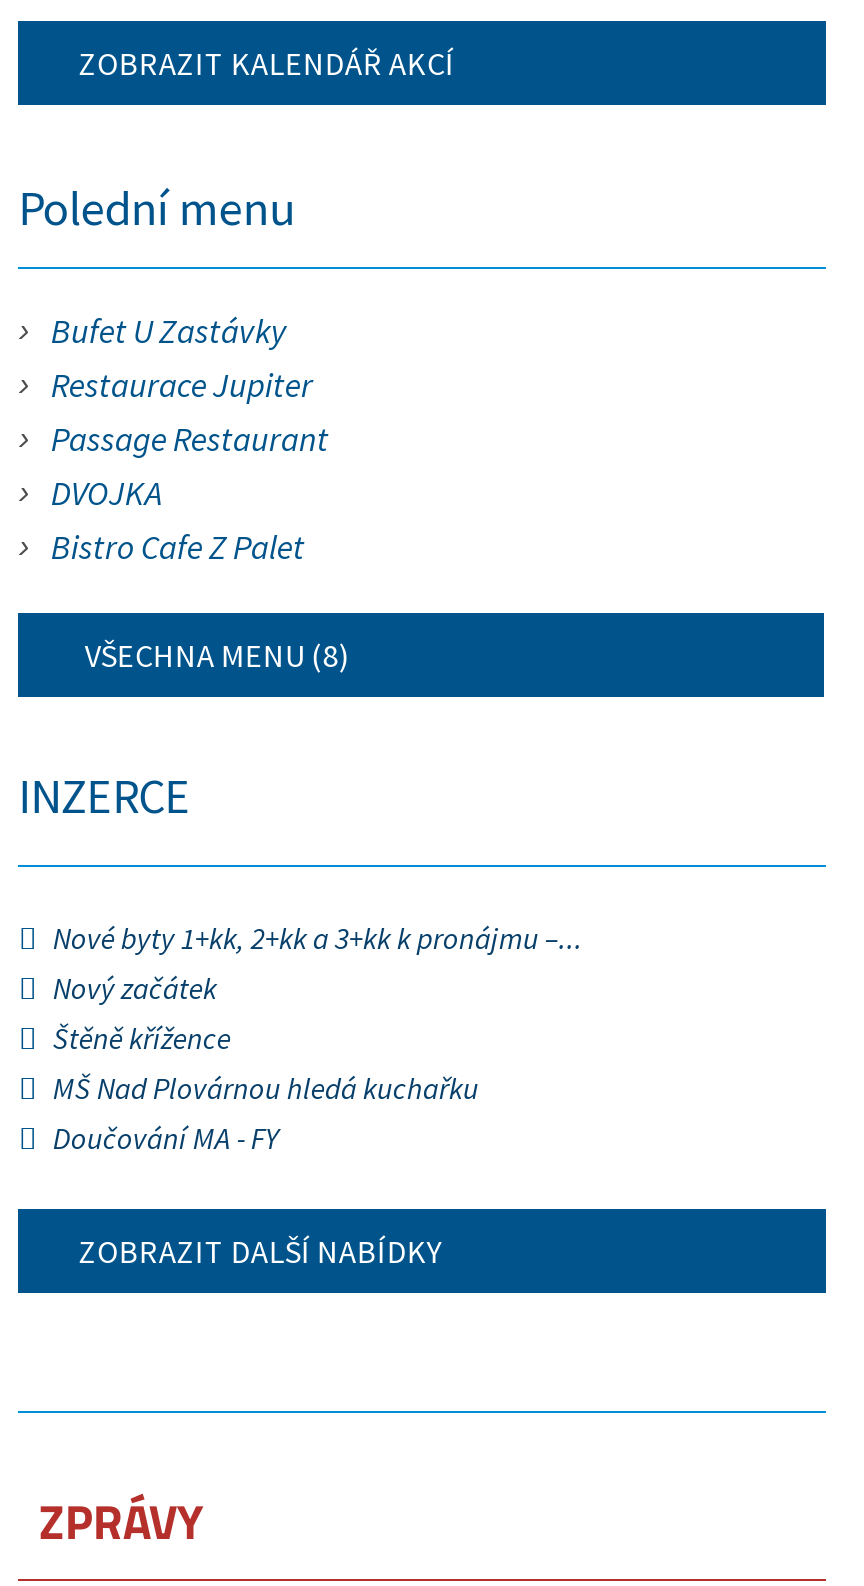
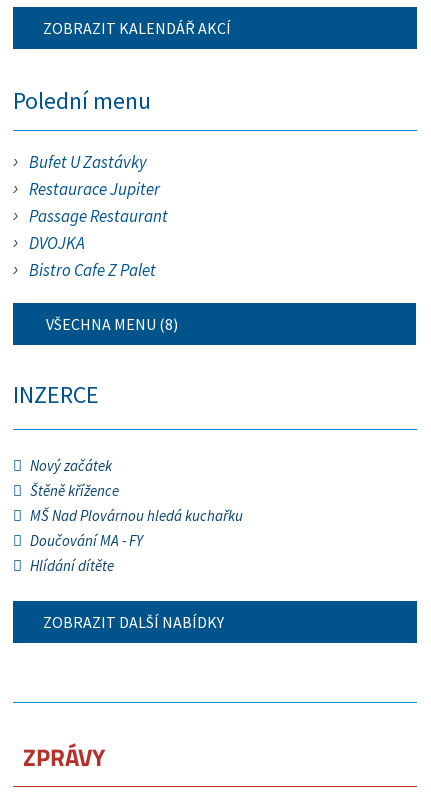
- Nové byty 1+kk, 2+kk a 3+kk k pronájmu –...

moved up: Nový začátek | Štěně křížence | MŠ Nad Plovárnou hledá kuchařku | Doučování MA - FY

+ Hlídání dítěte
